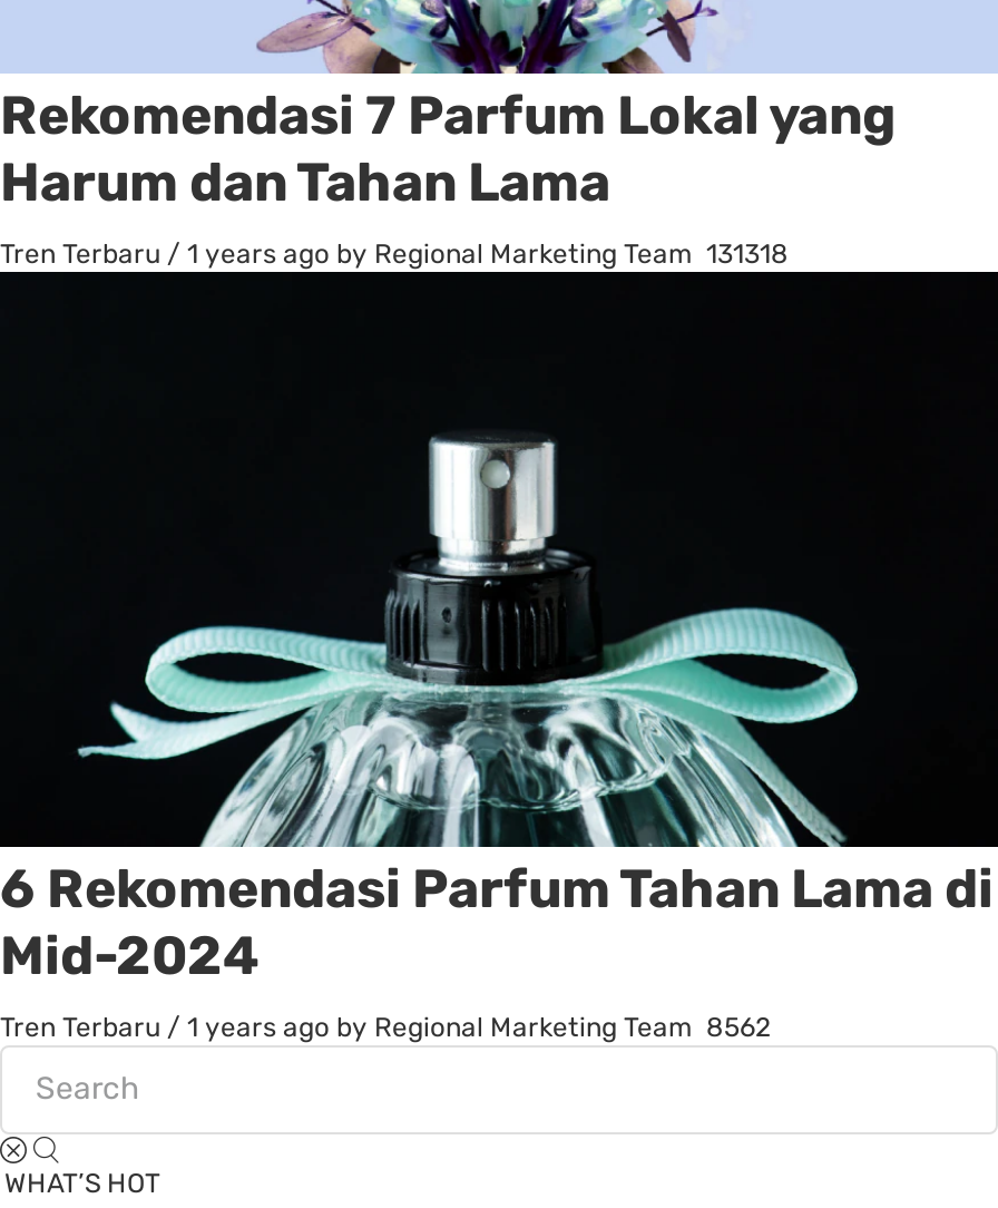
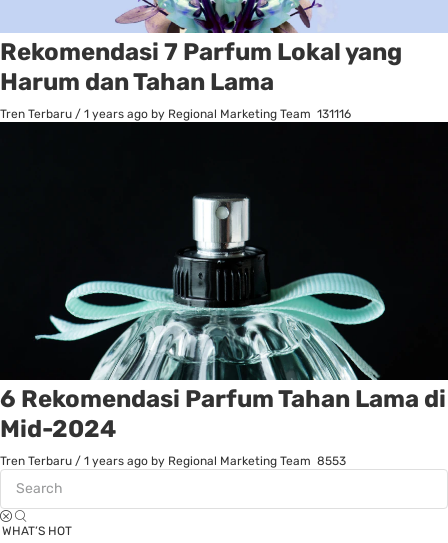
- Tren Terbaru / 1 years ago by Regional Marketing Team 131318
+ Tren Terbaru / 1 years ago by Regional Marketing Team 131116

- Tren Terbaru / 1 years ago by Regional Marketing Team 8562
+ Tren Terbaru / 1 years ago by Regional Marketing Team 8553
